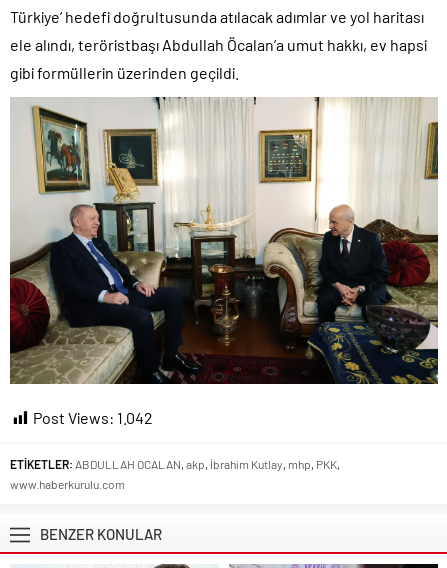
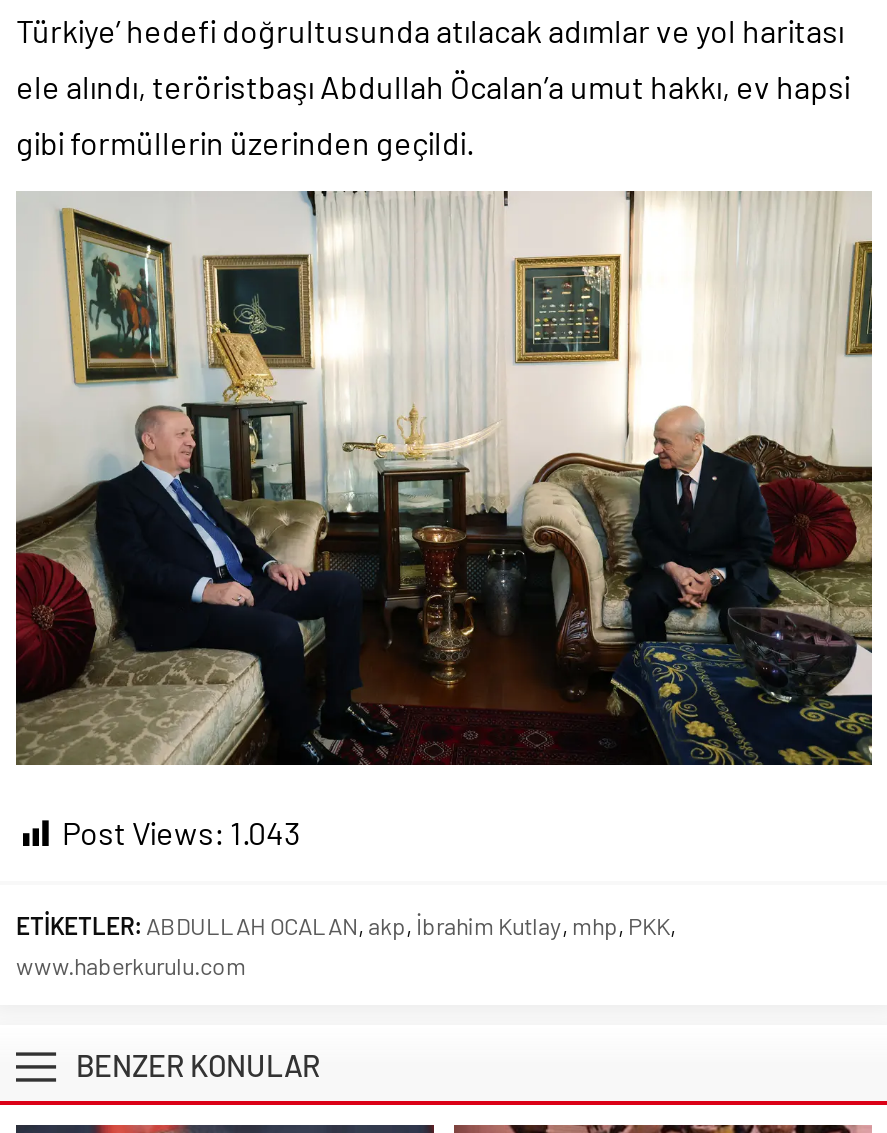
- Post Views: 1.042
+ Post Views: 1.043
